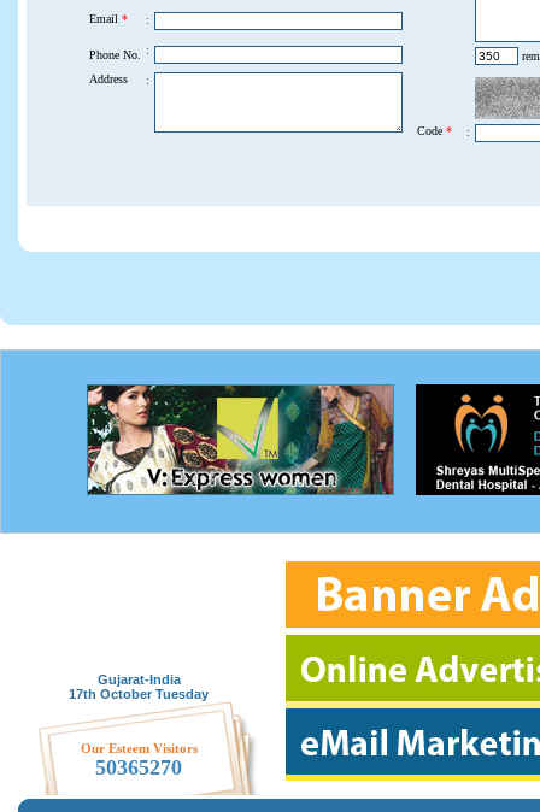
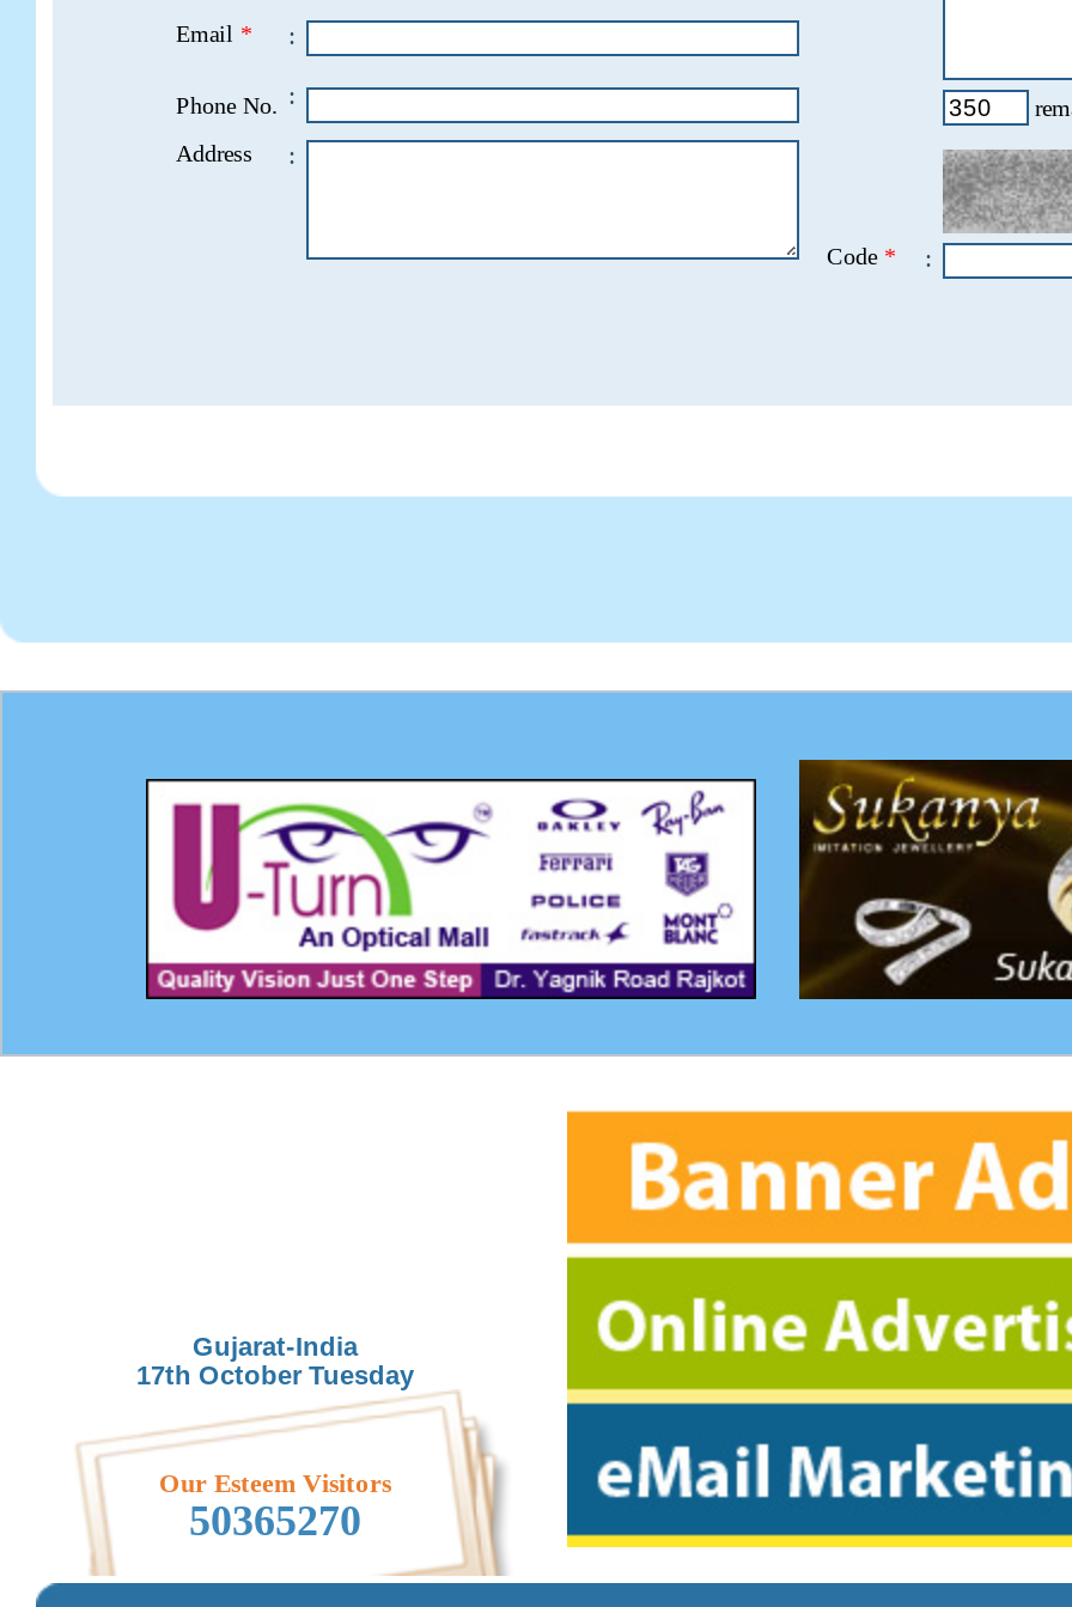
- [image]
+ [image]

- [image]
+ [image]
